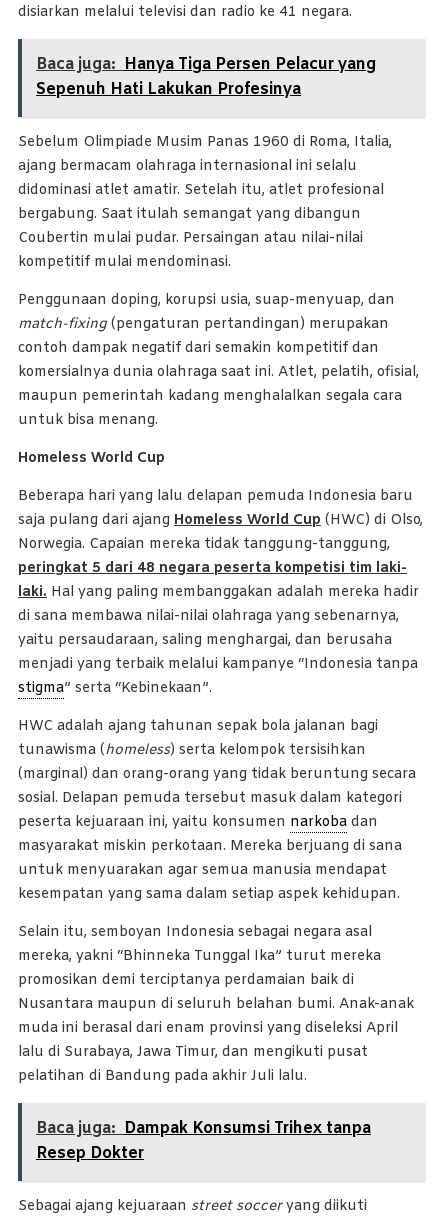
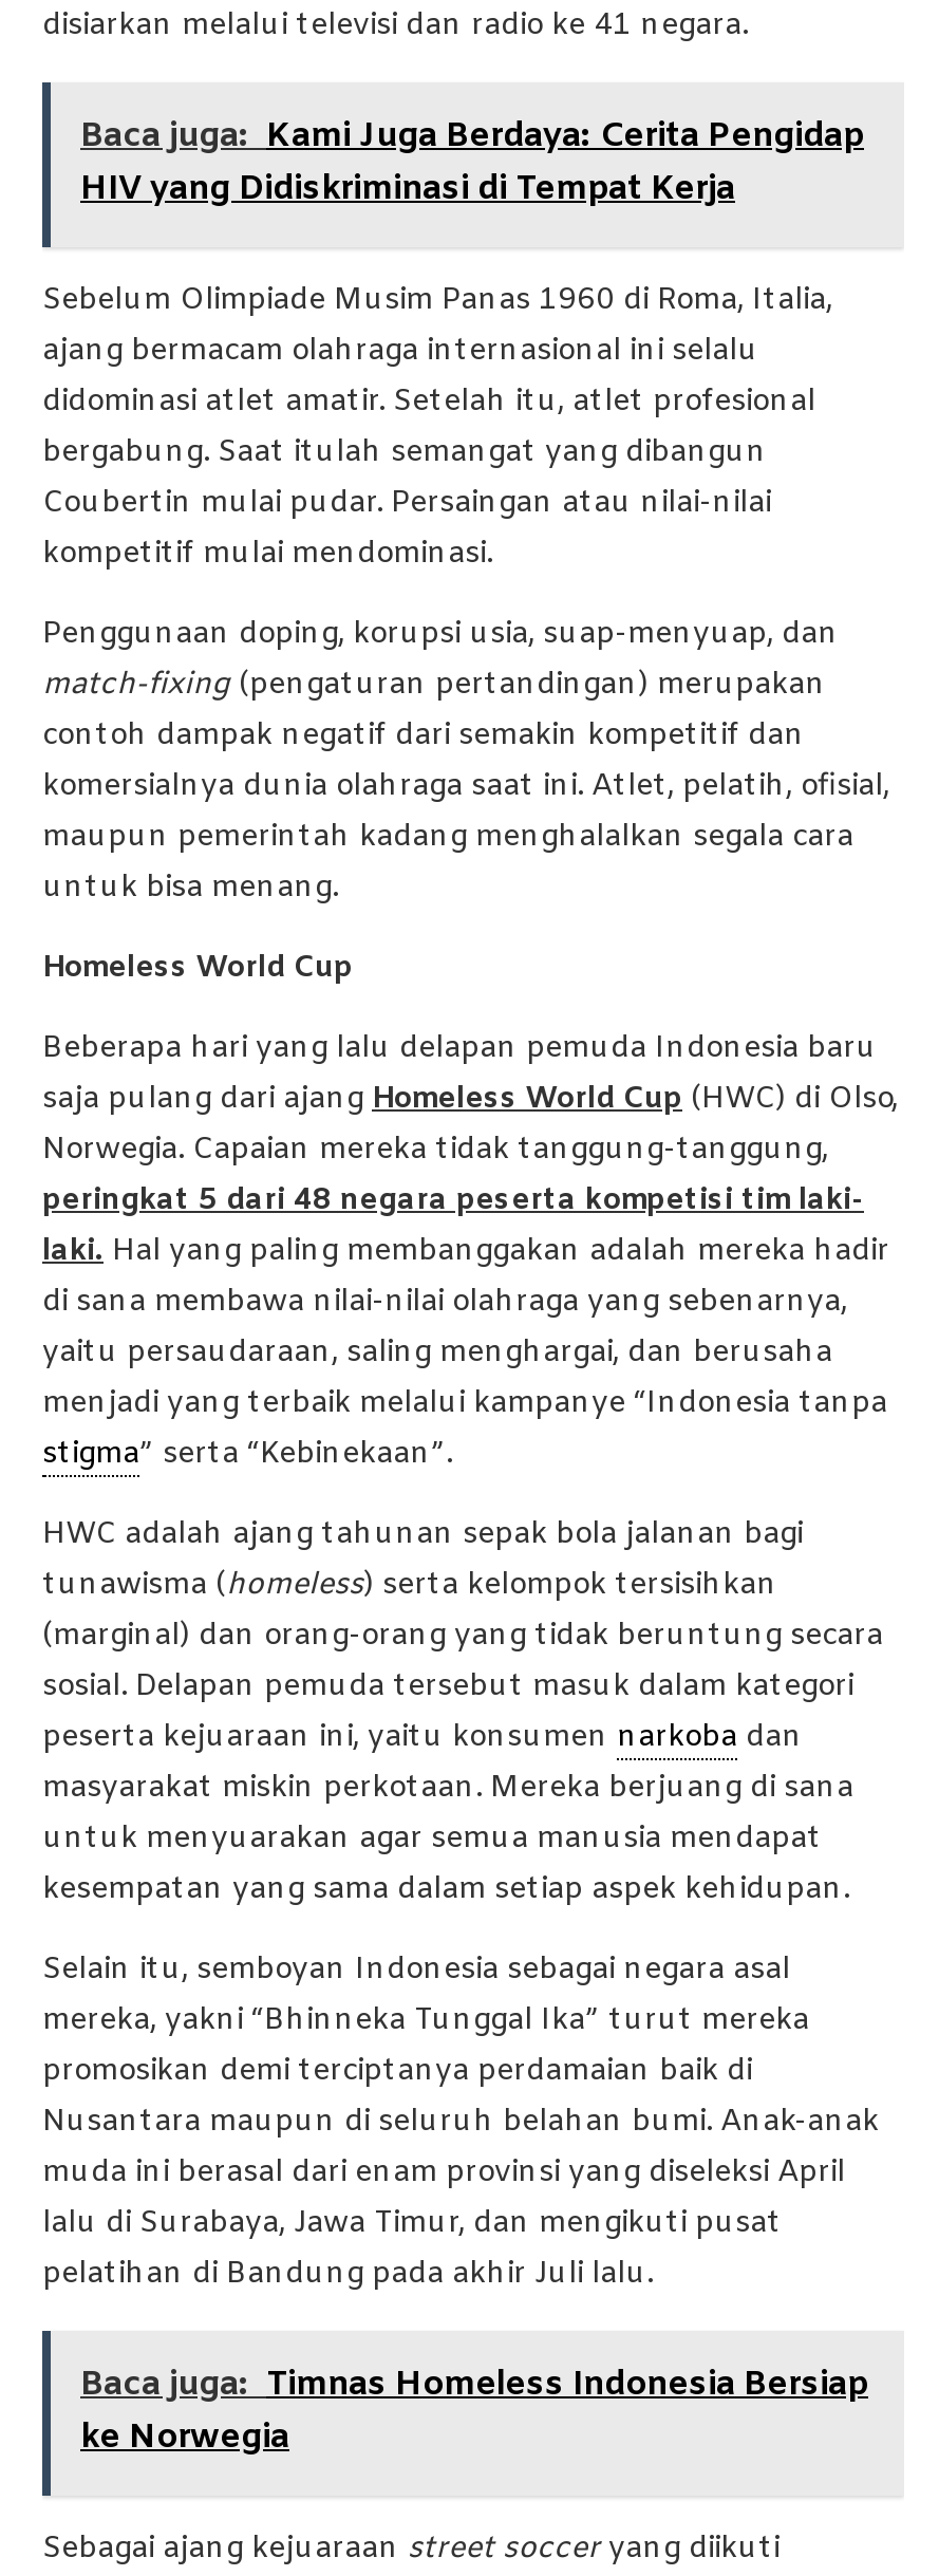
- Baca juga: Hanya Tiga Persen Pelacur yang
- Sepenuh Hati Lakukan Profesinya
+ Baca juga: Kami Juga Berdaya: Cerita Pengidap
+ HIV yang Didiskriminasi di Tempat Kerja

- Baca juga: Dampak Konsumsi Trihex tanpa
- Resep Dokter
+ Baca juga: Timnas Homeless Indonesia Bersiap
+ ke Norwegia
